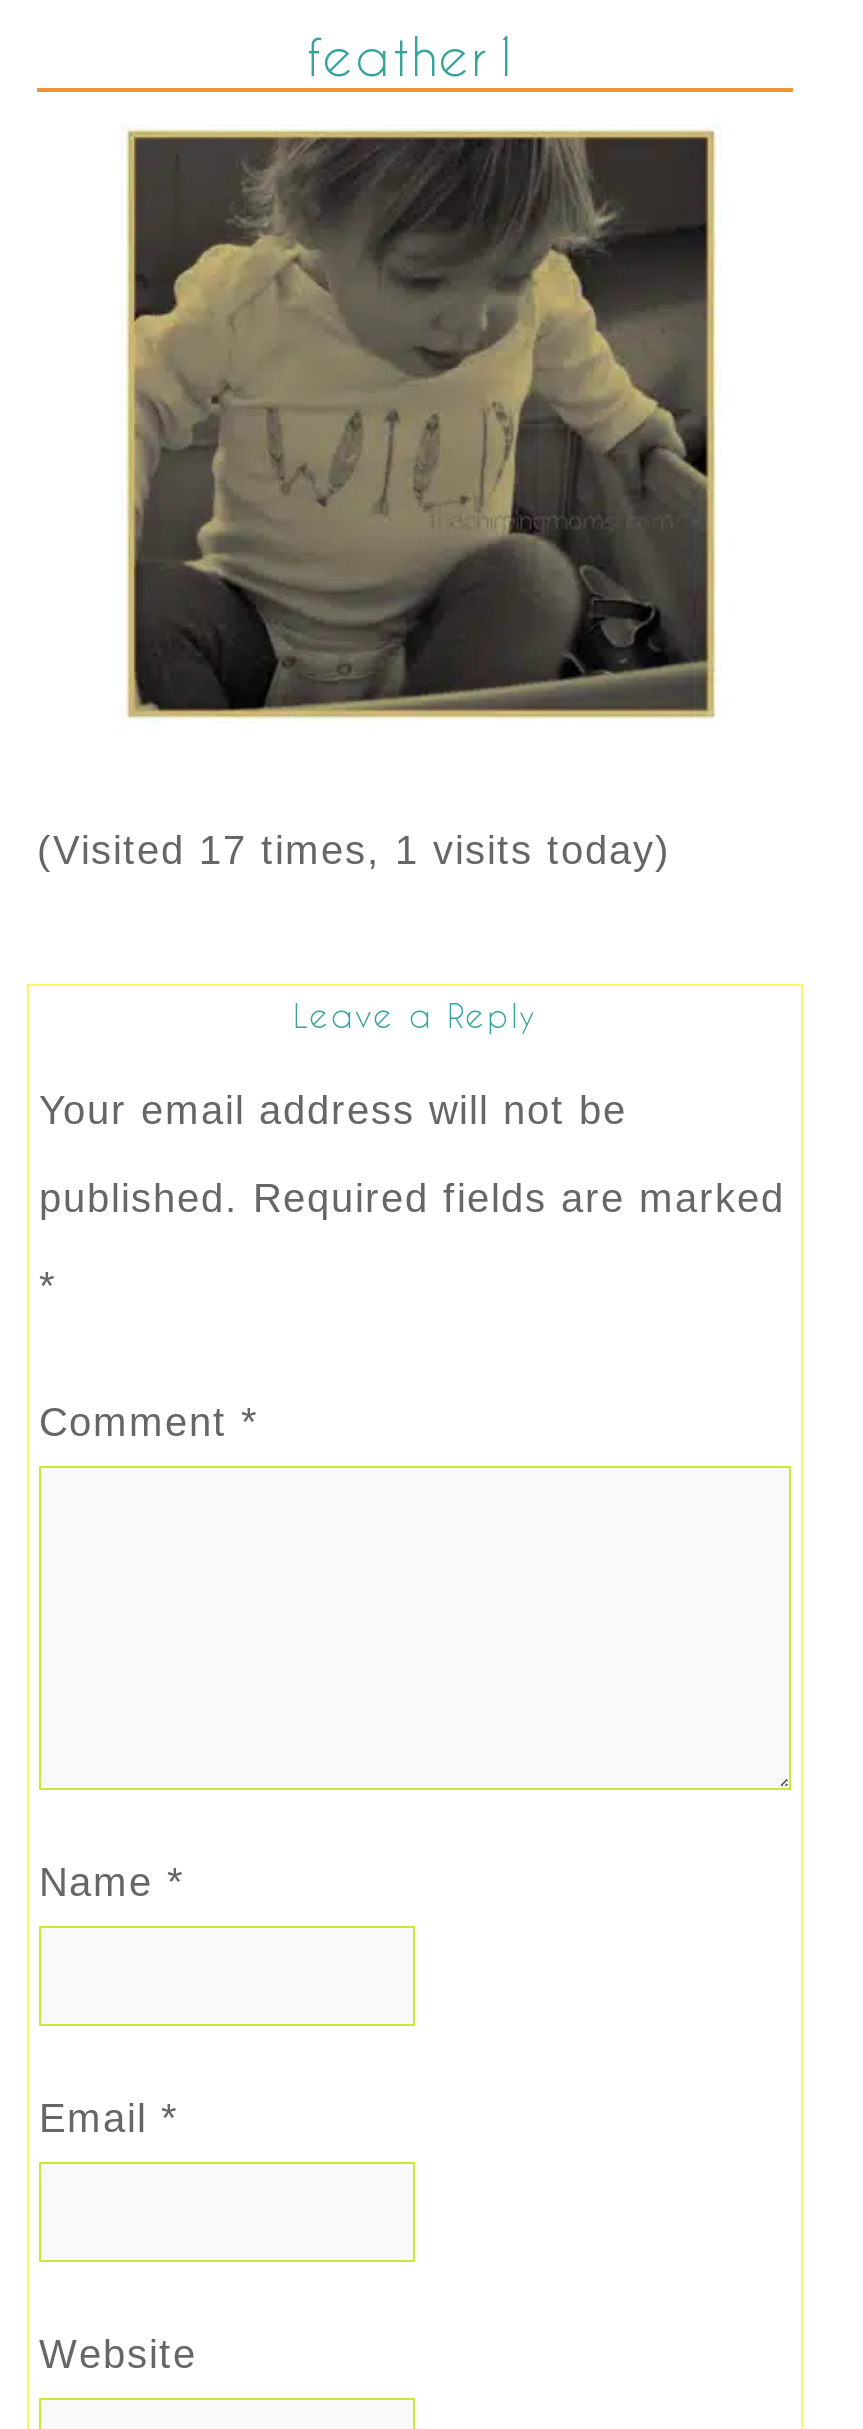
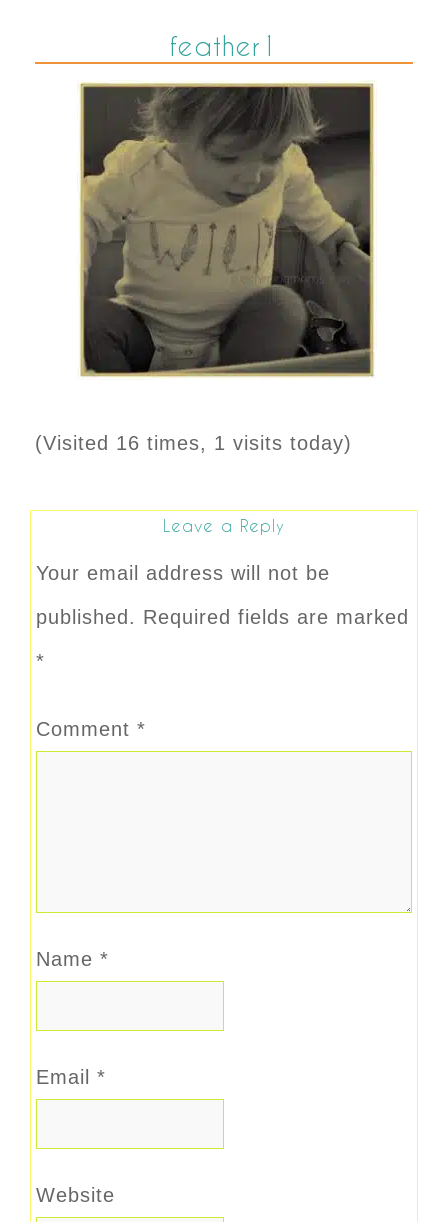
- (Visited 17 times, 1 visits today)
+ (Visited 16 times, 1 visits today)
